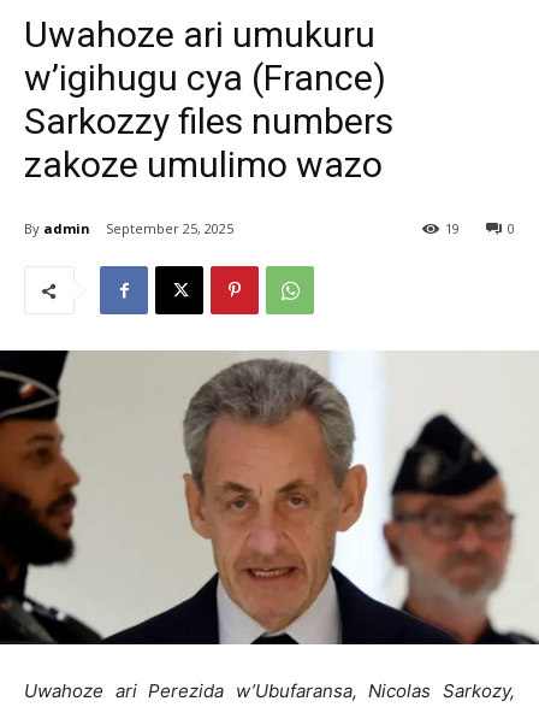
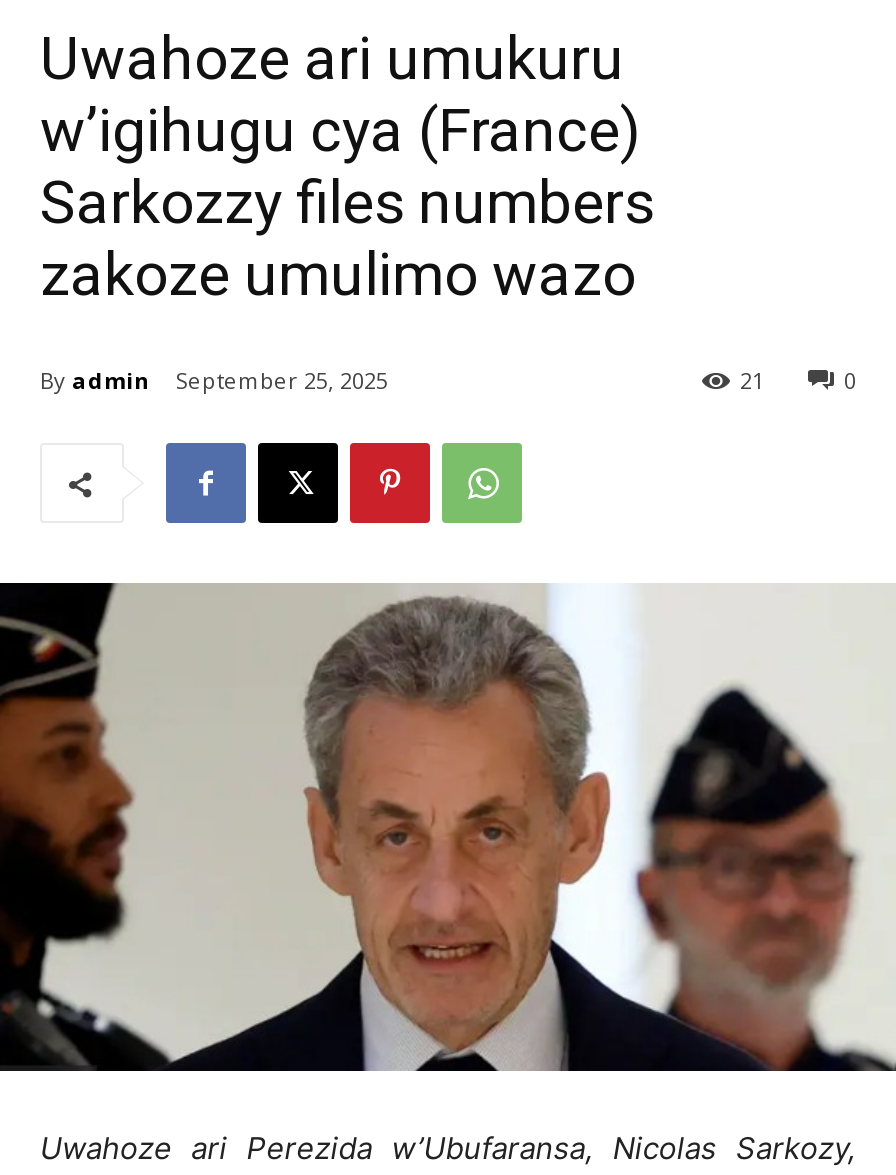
- 19
+ 21
